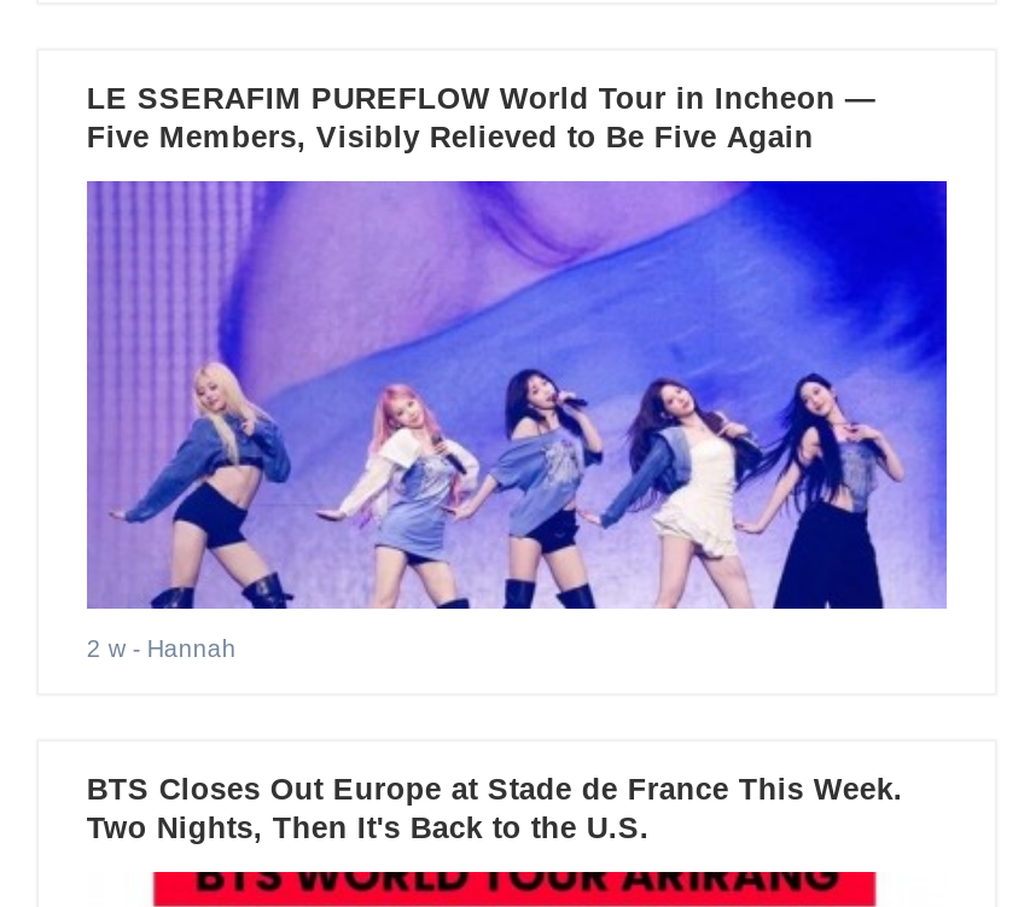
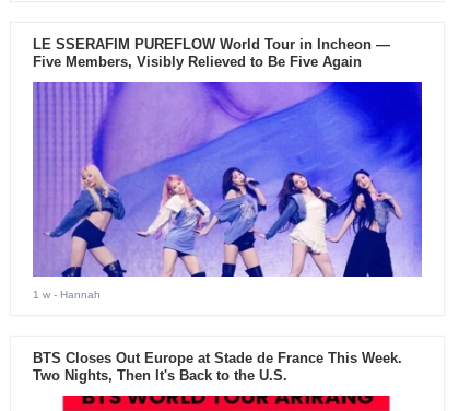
- 2 w - Hannah
+ 1 w - Hannah
